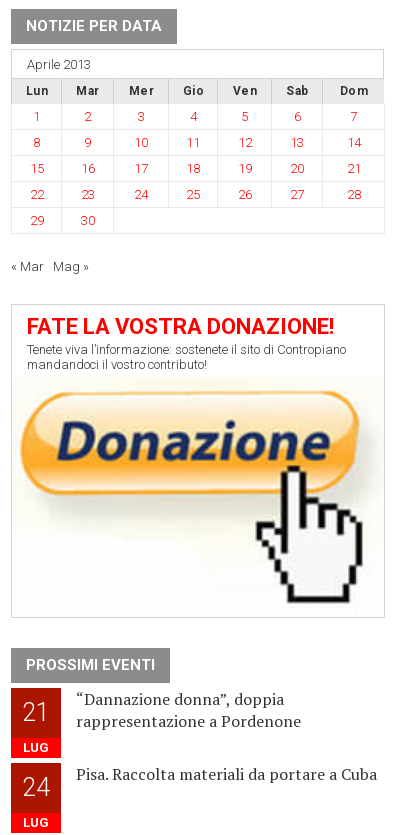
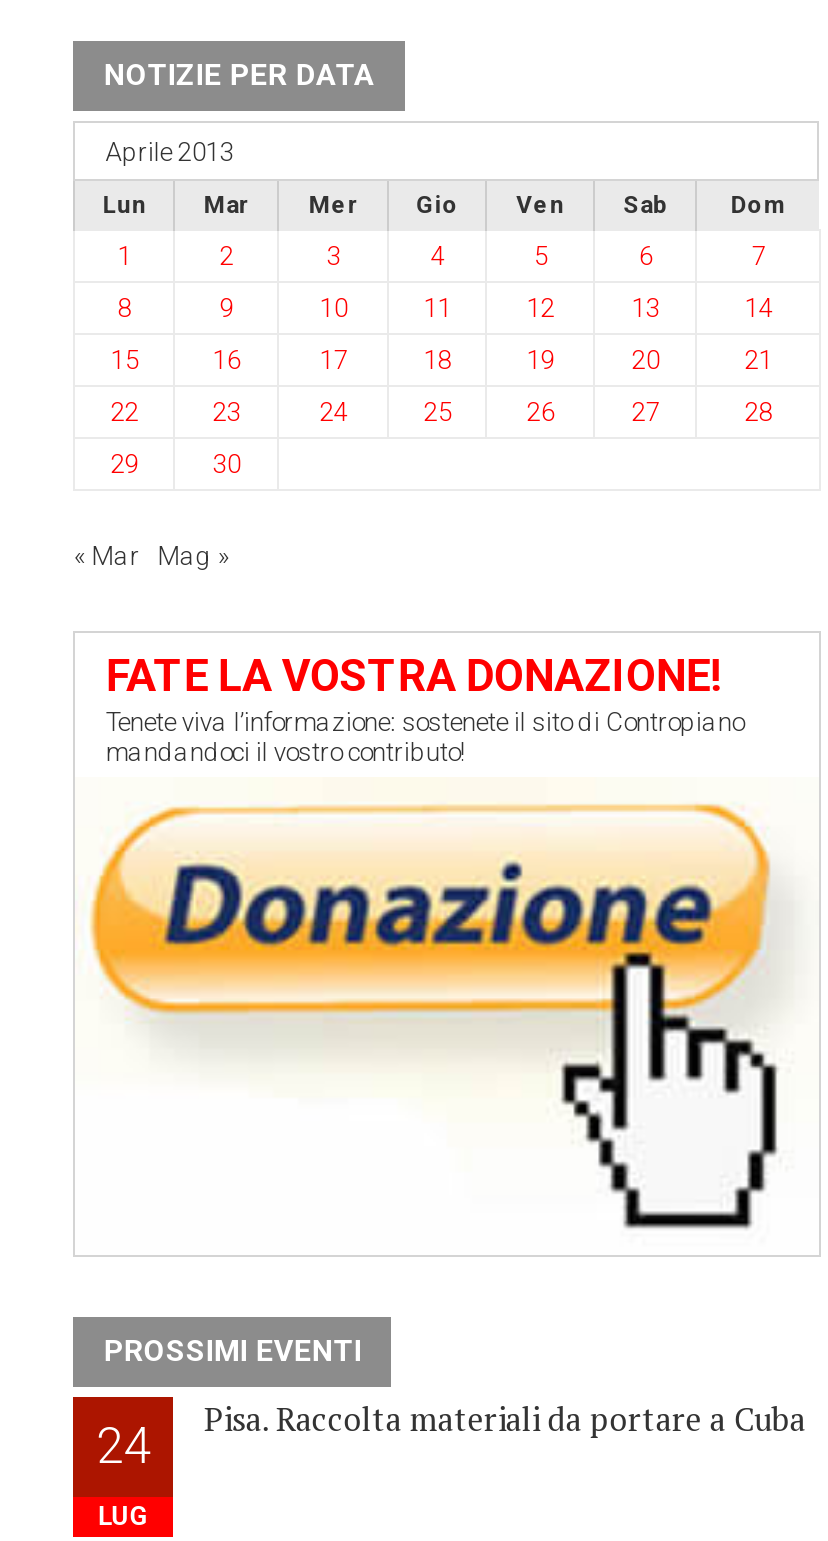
- “Dannazione donna”, doppia
- rappresentazione a Pordenone

- 21
- LUG
